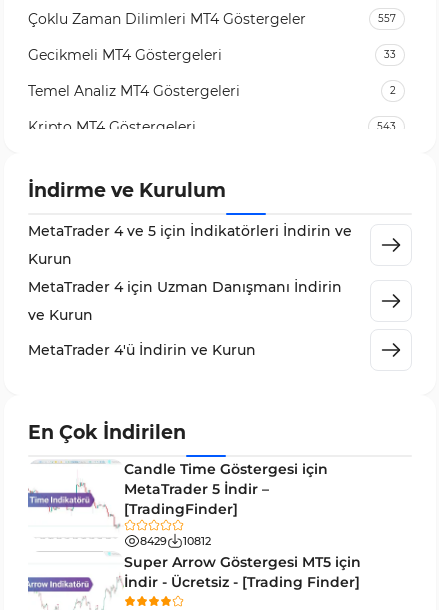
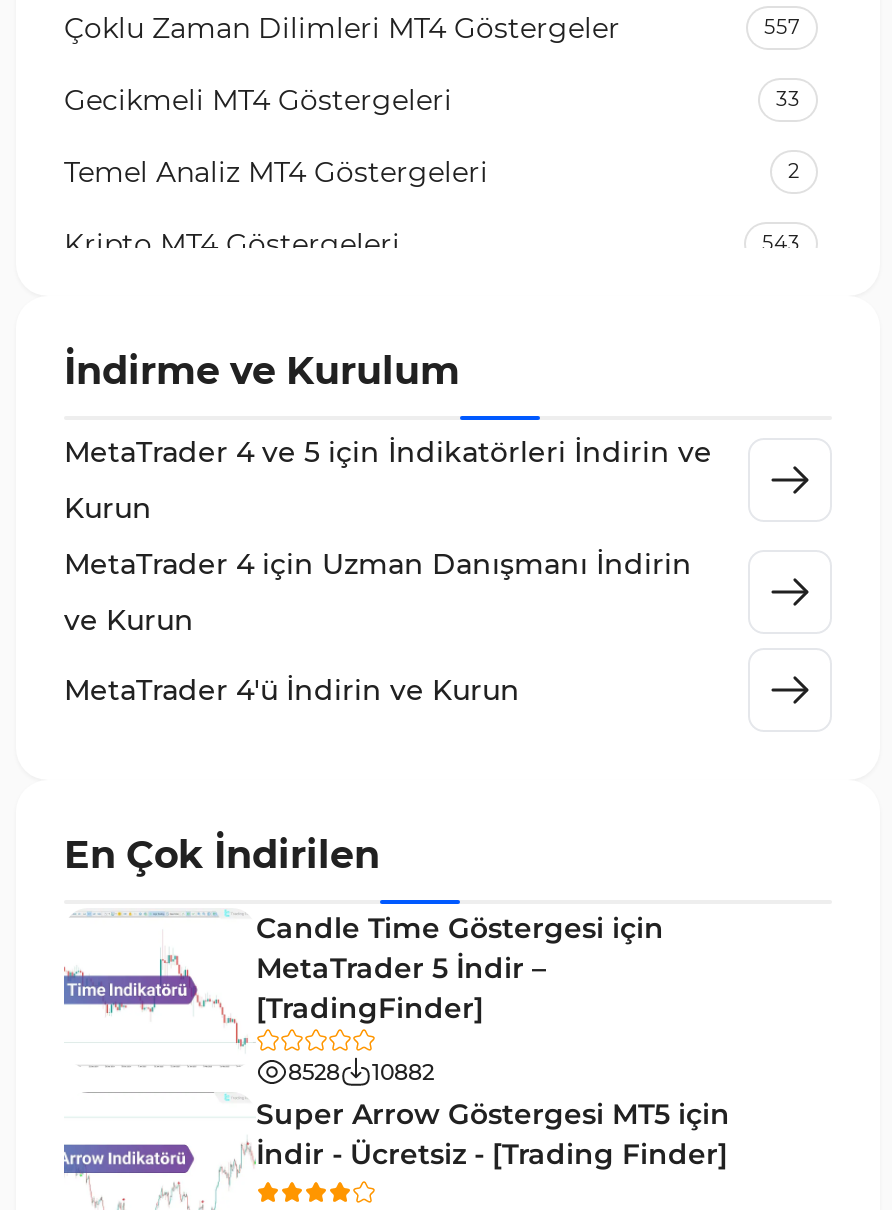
- 8429
+ 8528

- 10812
+ 10882
